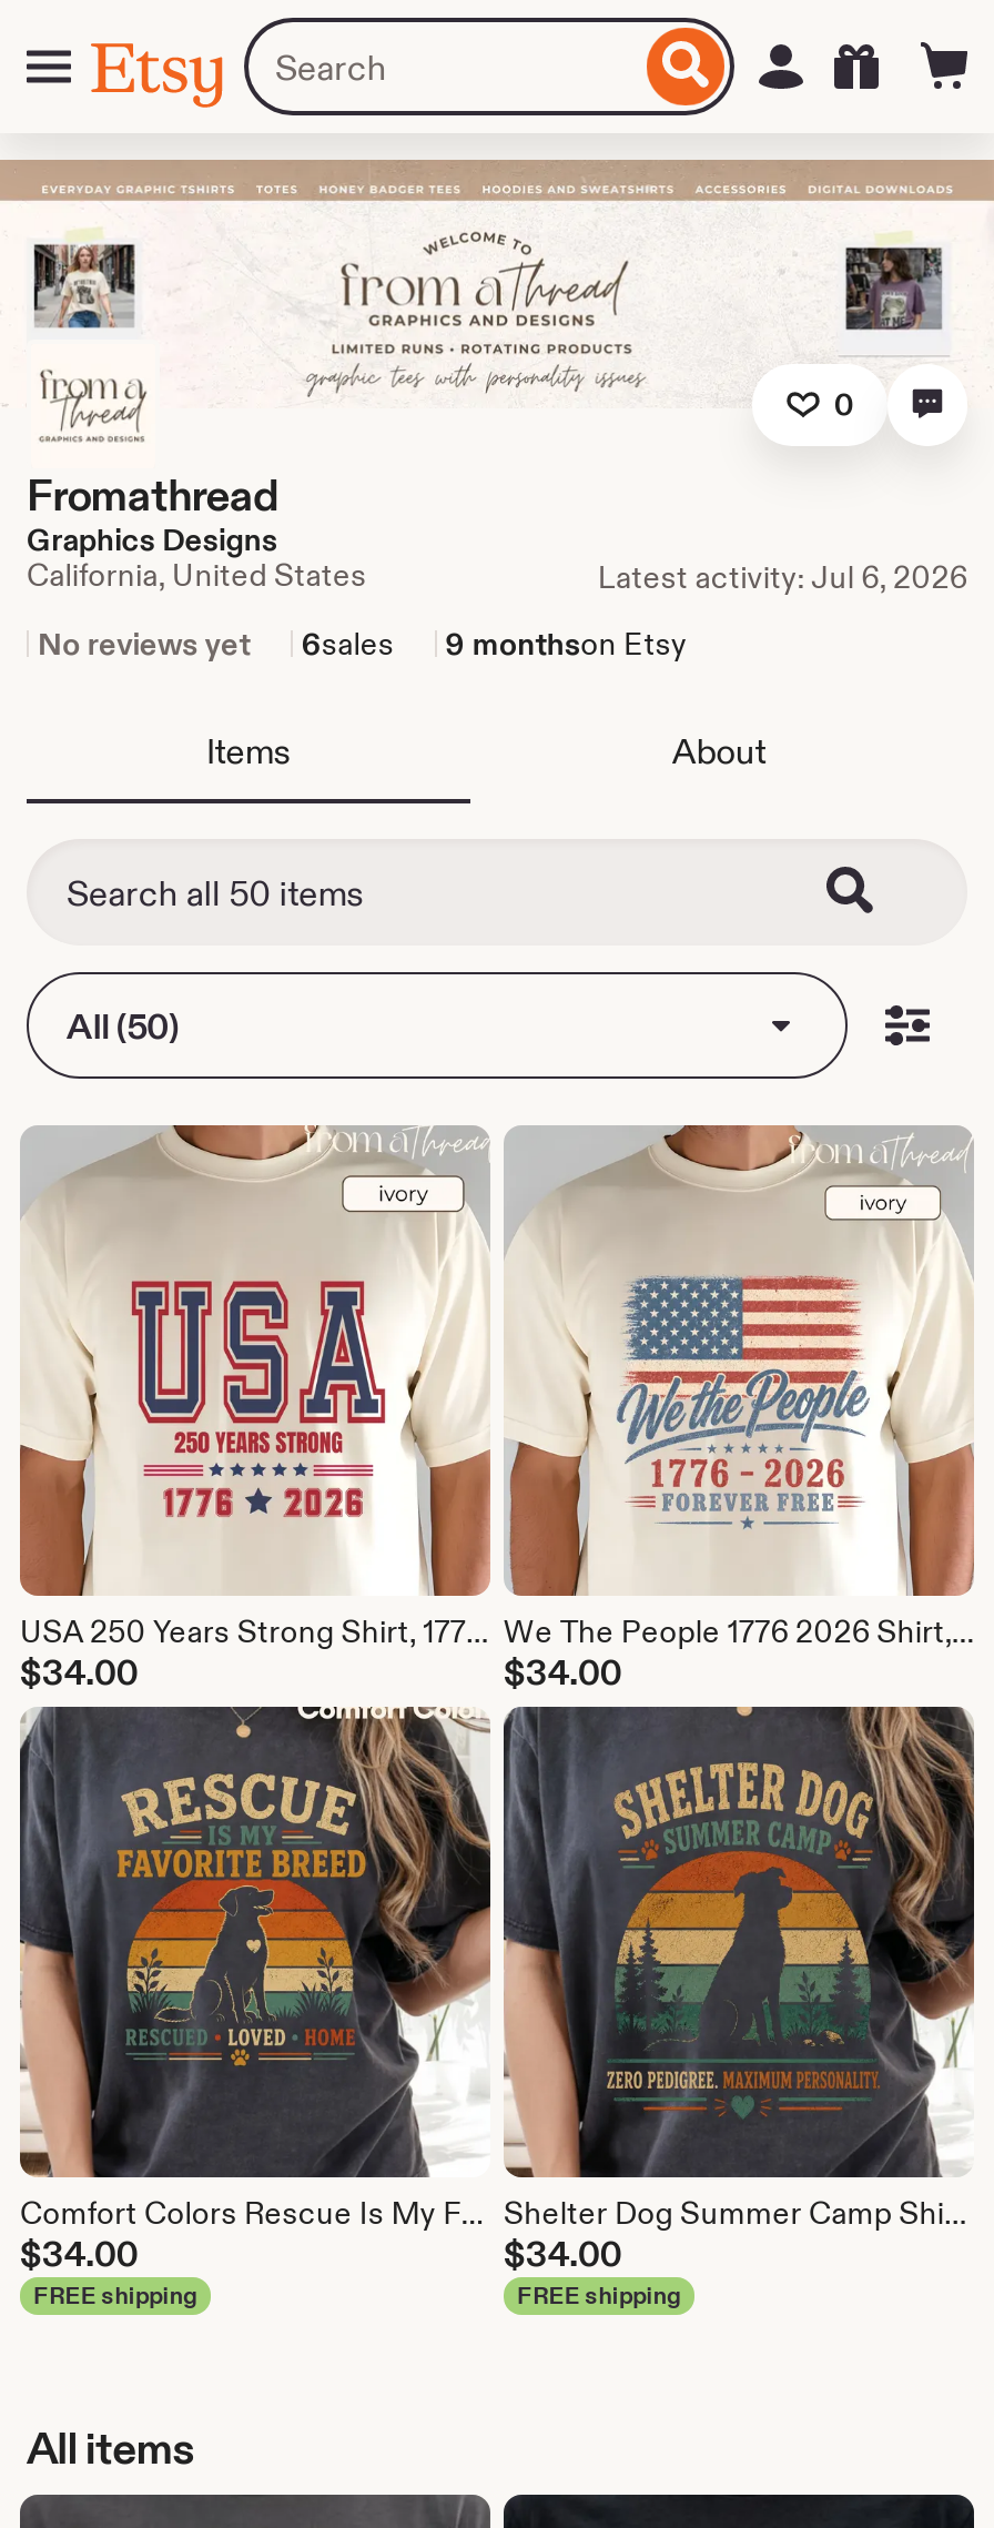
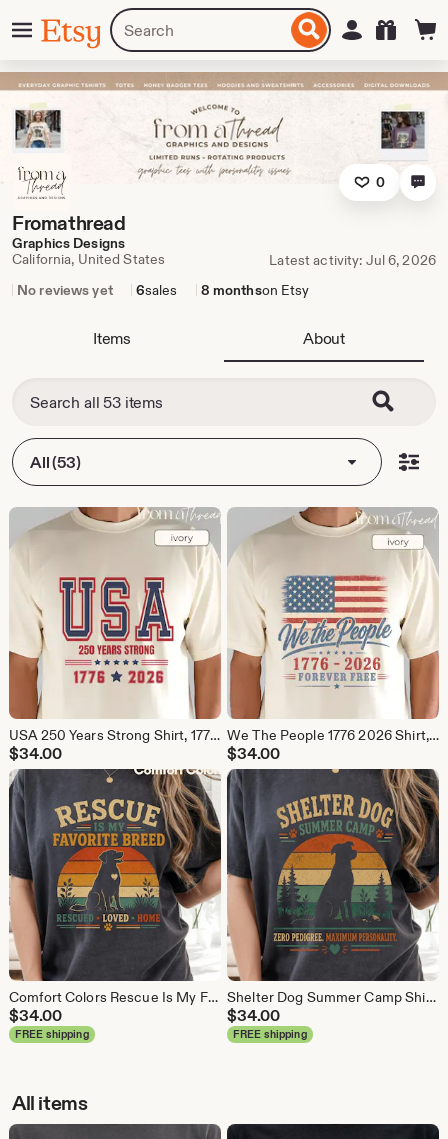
- 9 monthson Etsy
+ 8 monthson Etsy

- All (50)
+ All (53)
